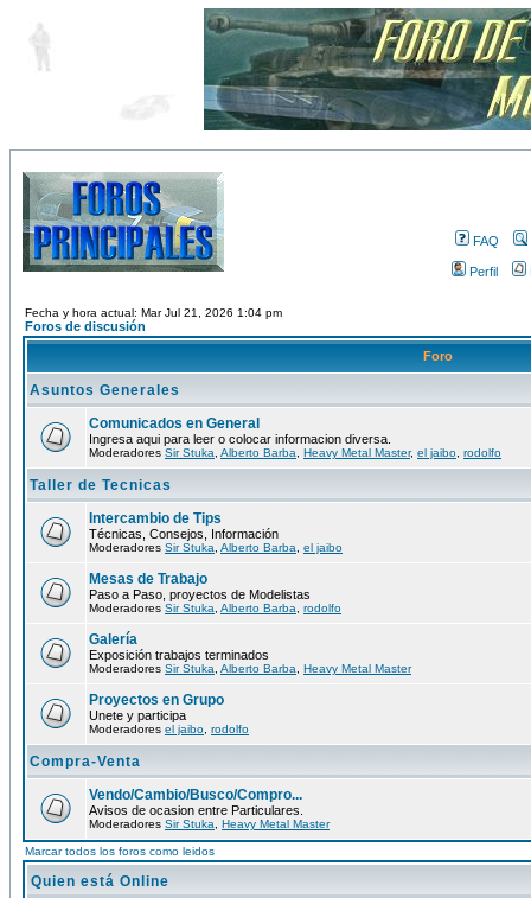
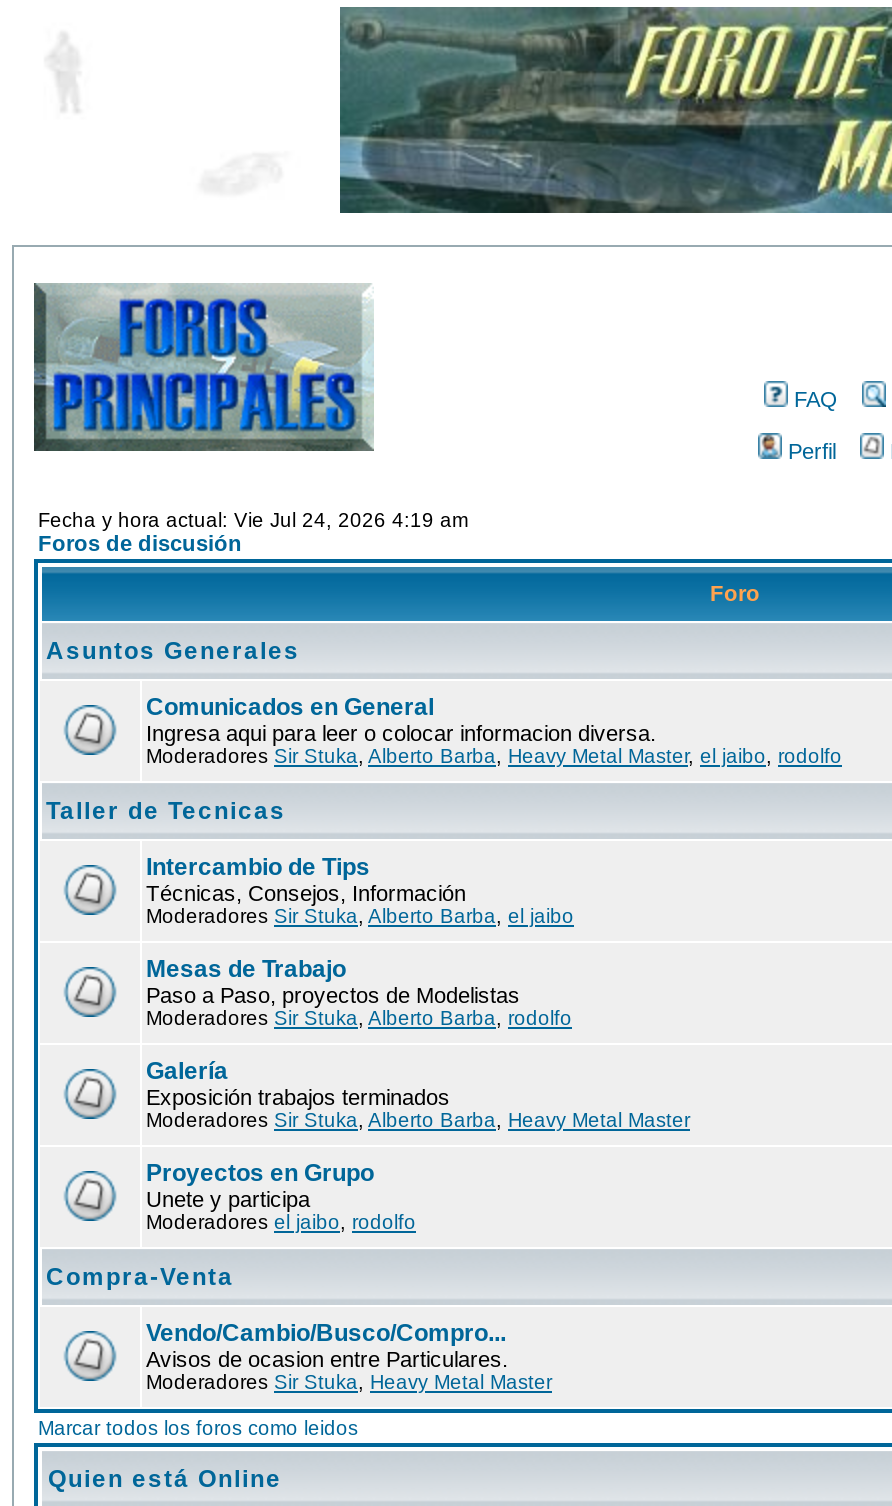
- Fecha y hora actual: Mar Jul 21, 2026 1:04 pm
+ Fecha y hora actual: Vie Jul 24, 2026 4:19 am
